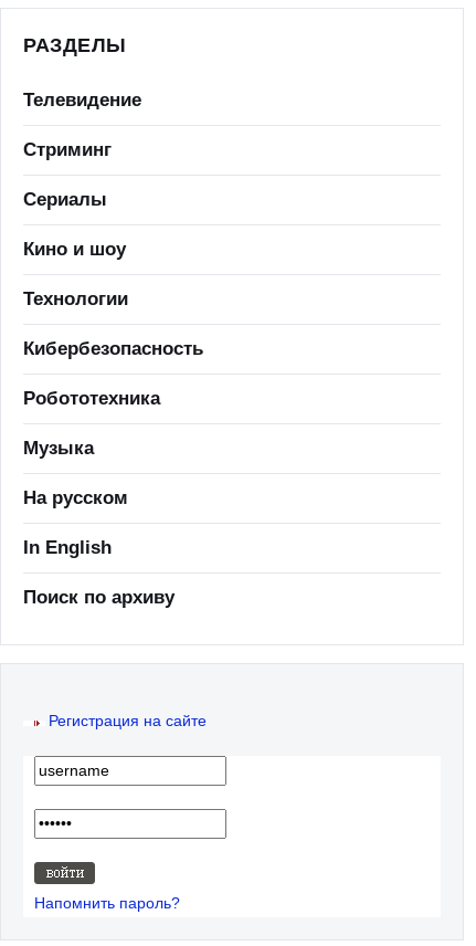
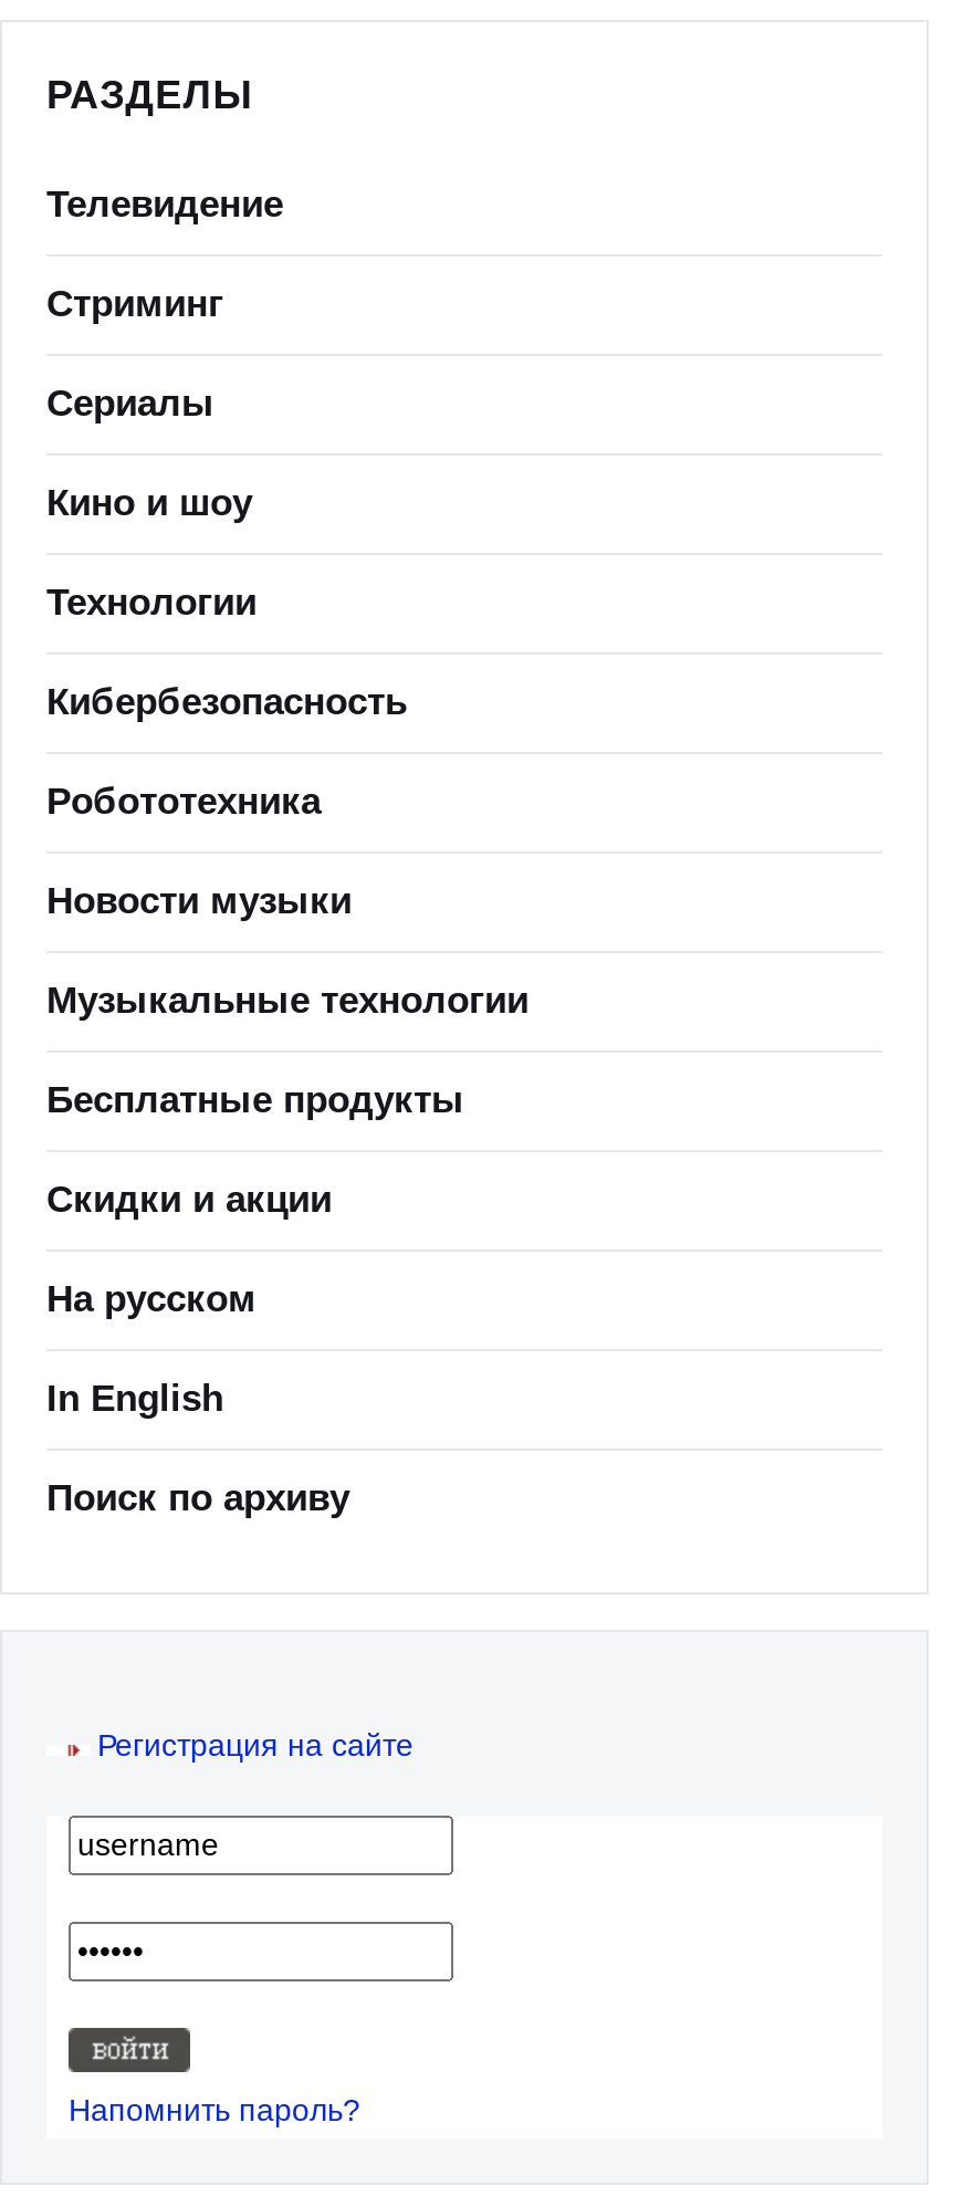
- Музыка
+ Новости музыки
+ Музыкальные технологии
+ Бесплатные продукты
+ Скидки и акции
